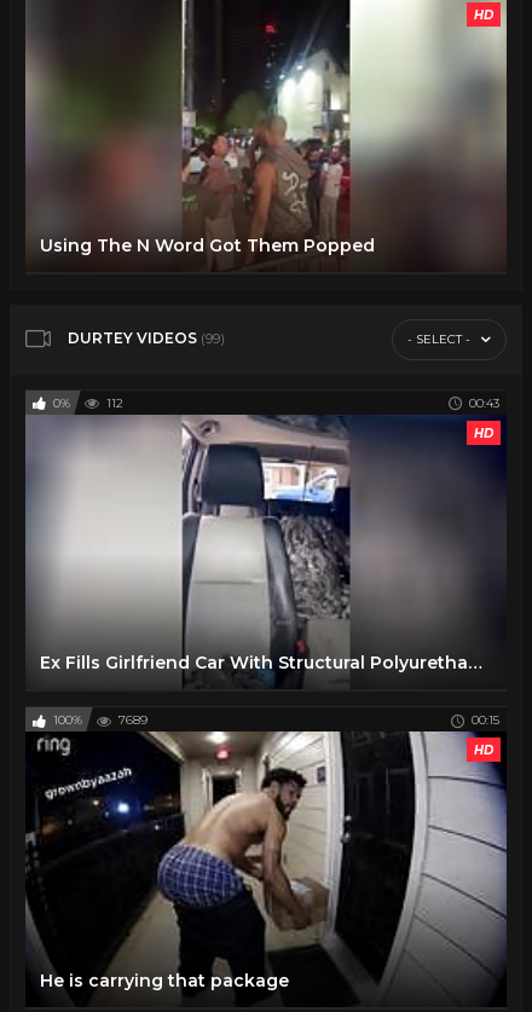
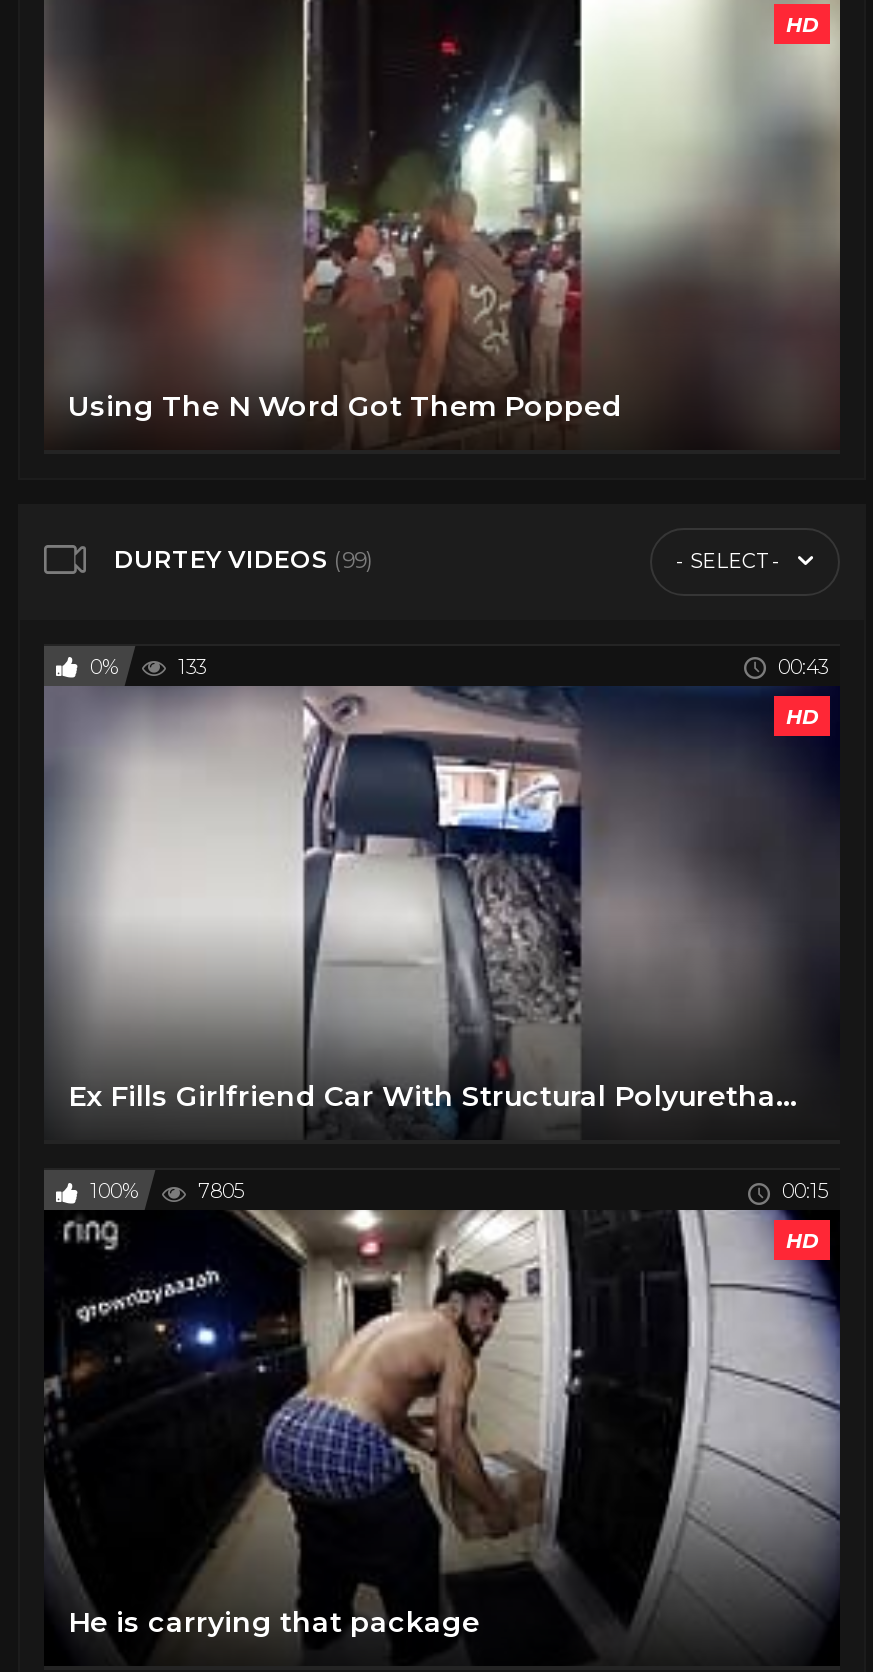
- 112
+ 133

- 7689
+ 7805
